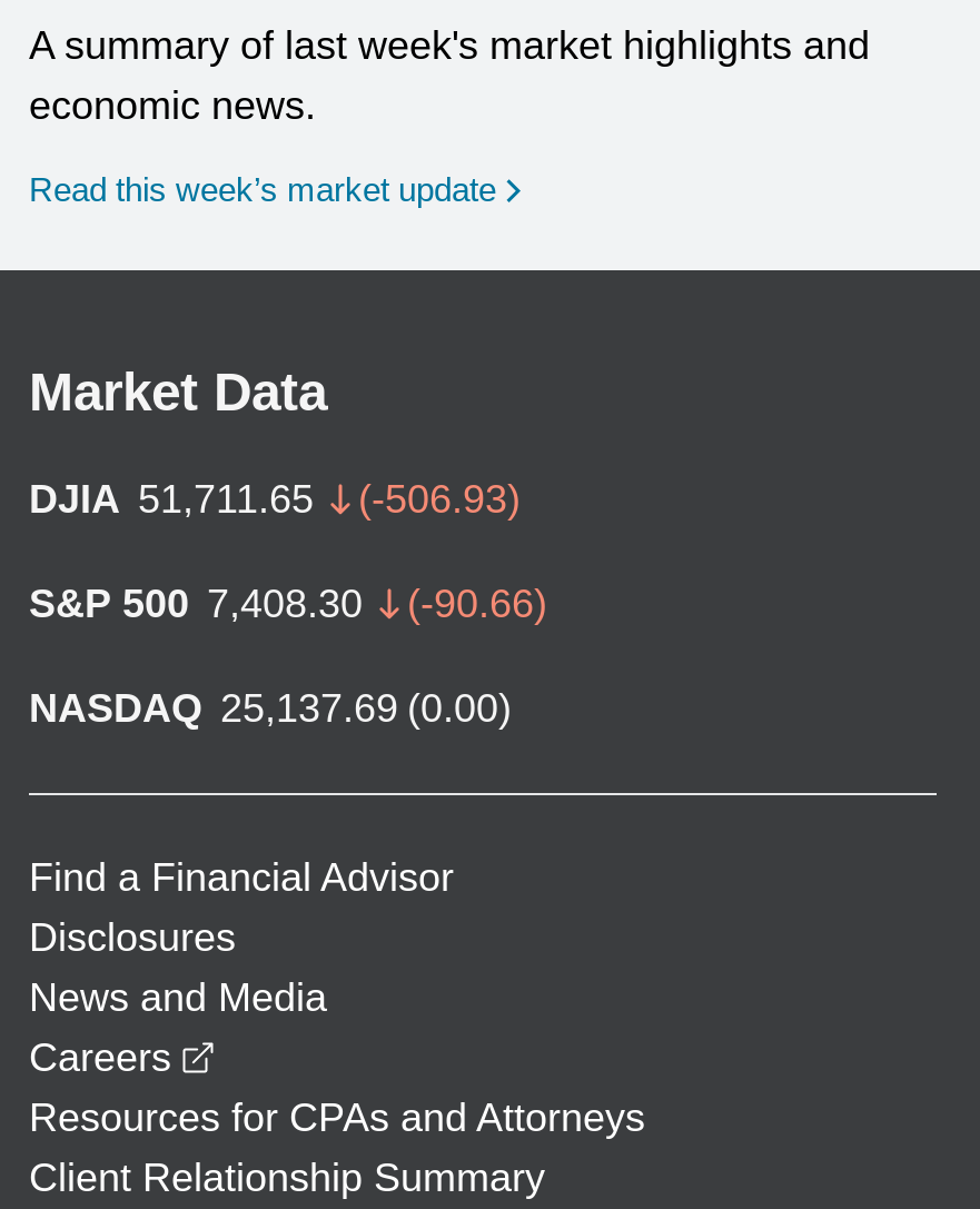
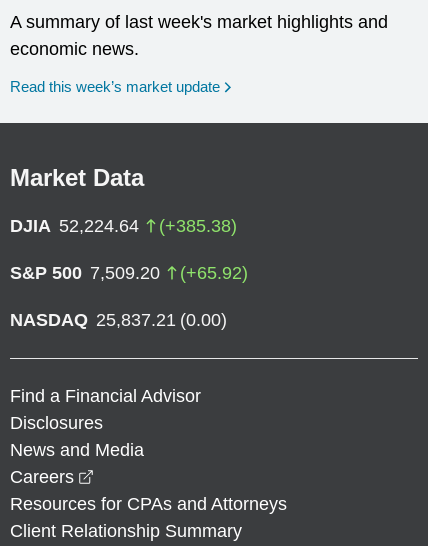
- DJIA 51,711.65
- (-506.93)
+ DJIA 52,224.64
+ (+385.38)

- S&P 500 7,408.30
- (-90.66)
+ S&P 500 7,509.20
+ (+65.92)

- NASDAQ 25,137.69 (0.00)
+ NASDAQ 25,837.21 (0.00)
